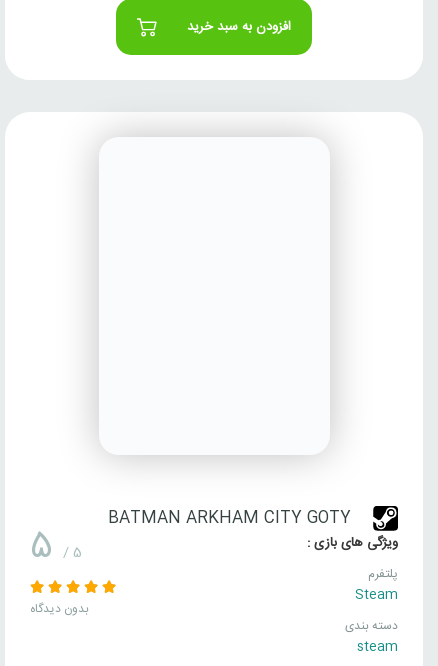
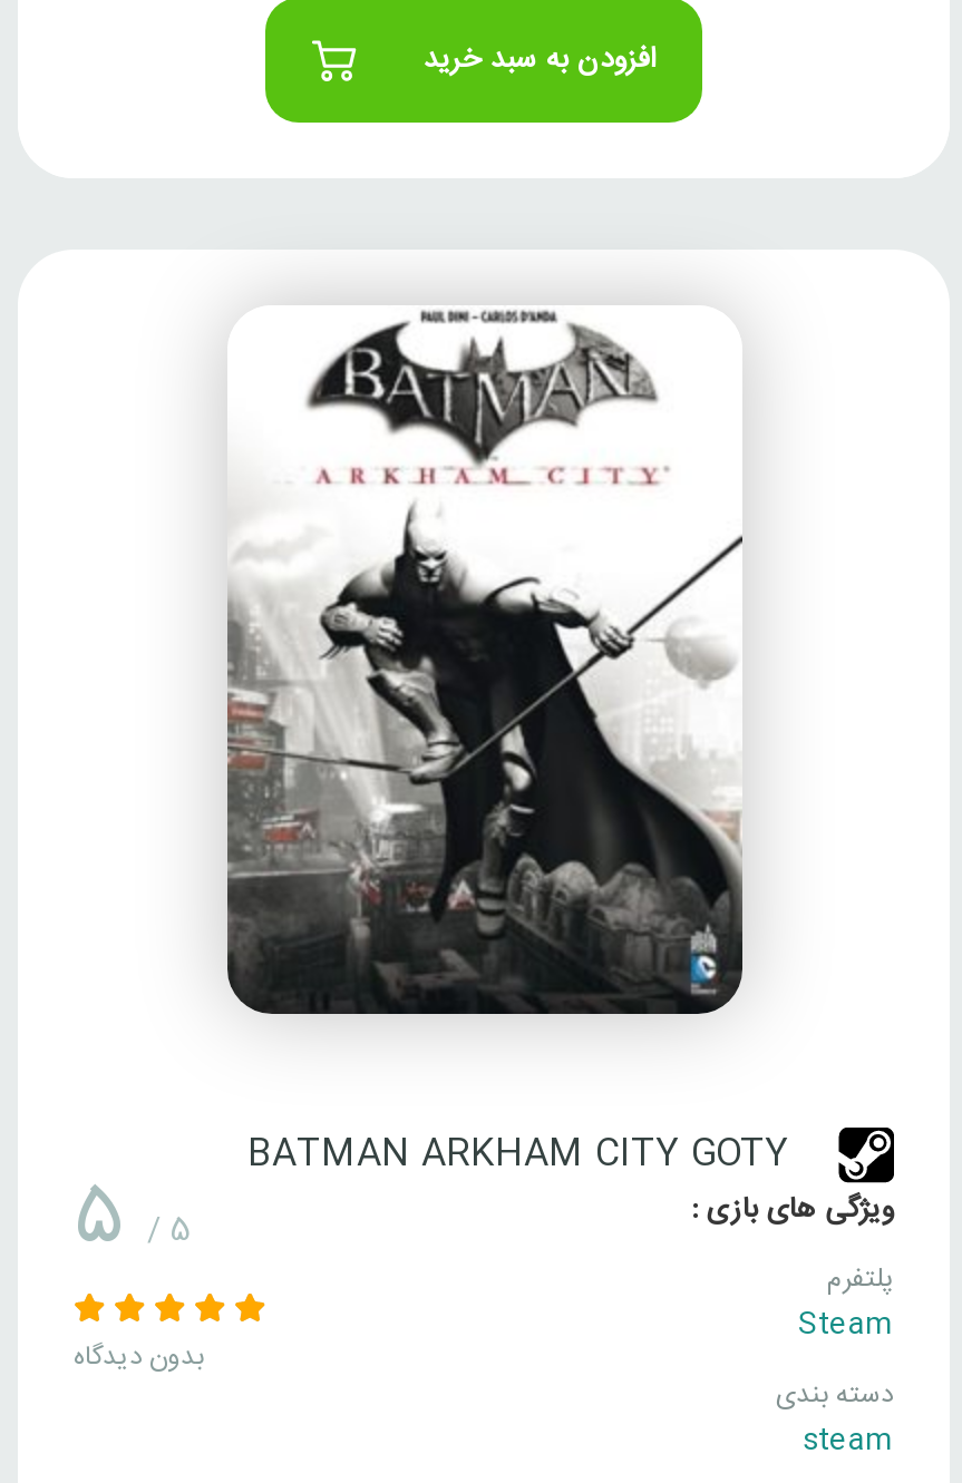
+ [image]

+ [image]
